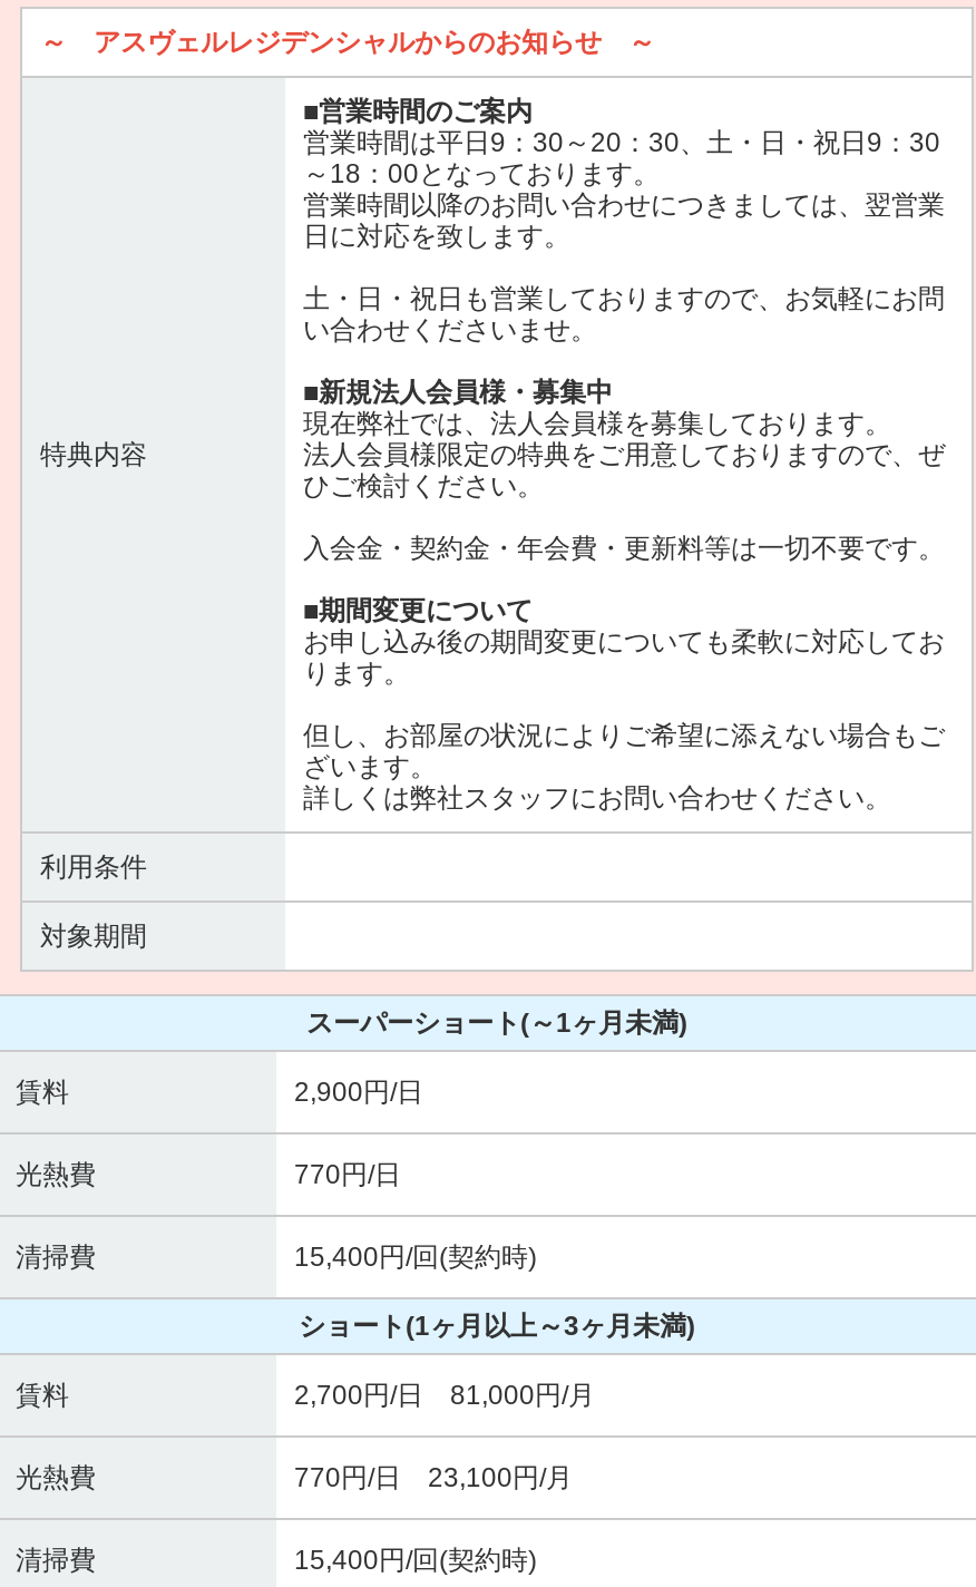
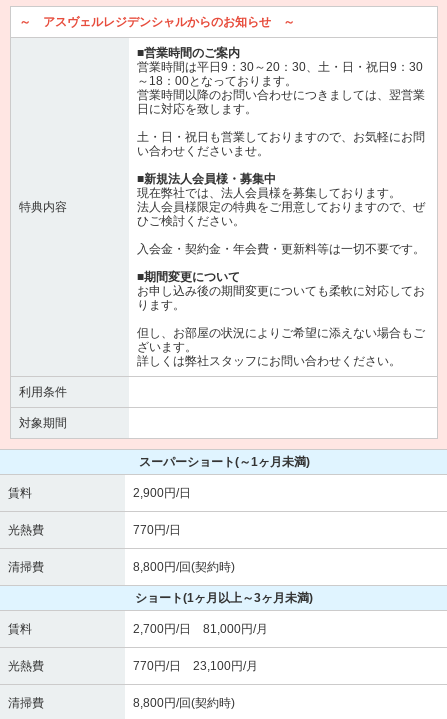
- 15,400円/回(契約時)
+ 8,800円/回(契約時)

- 15,400円/回(契約時)
+ 8,800円/回(契約時)
